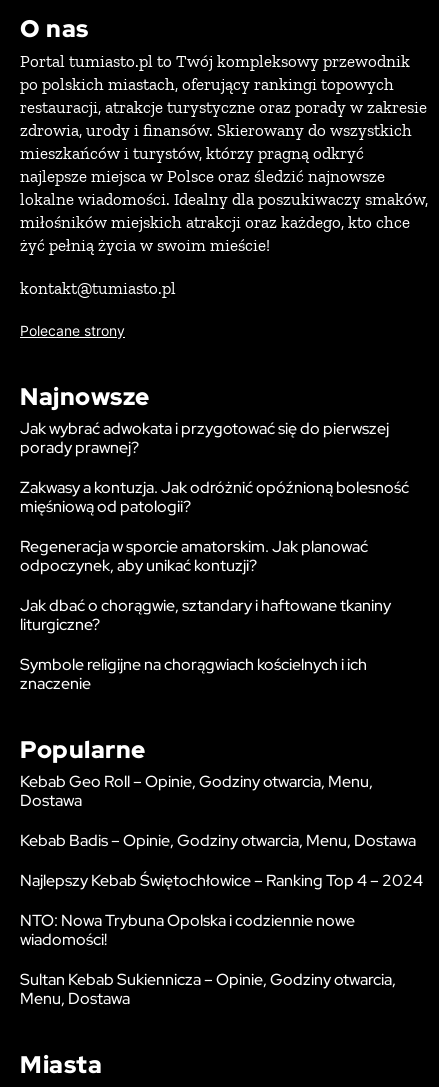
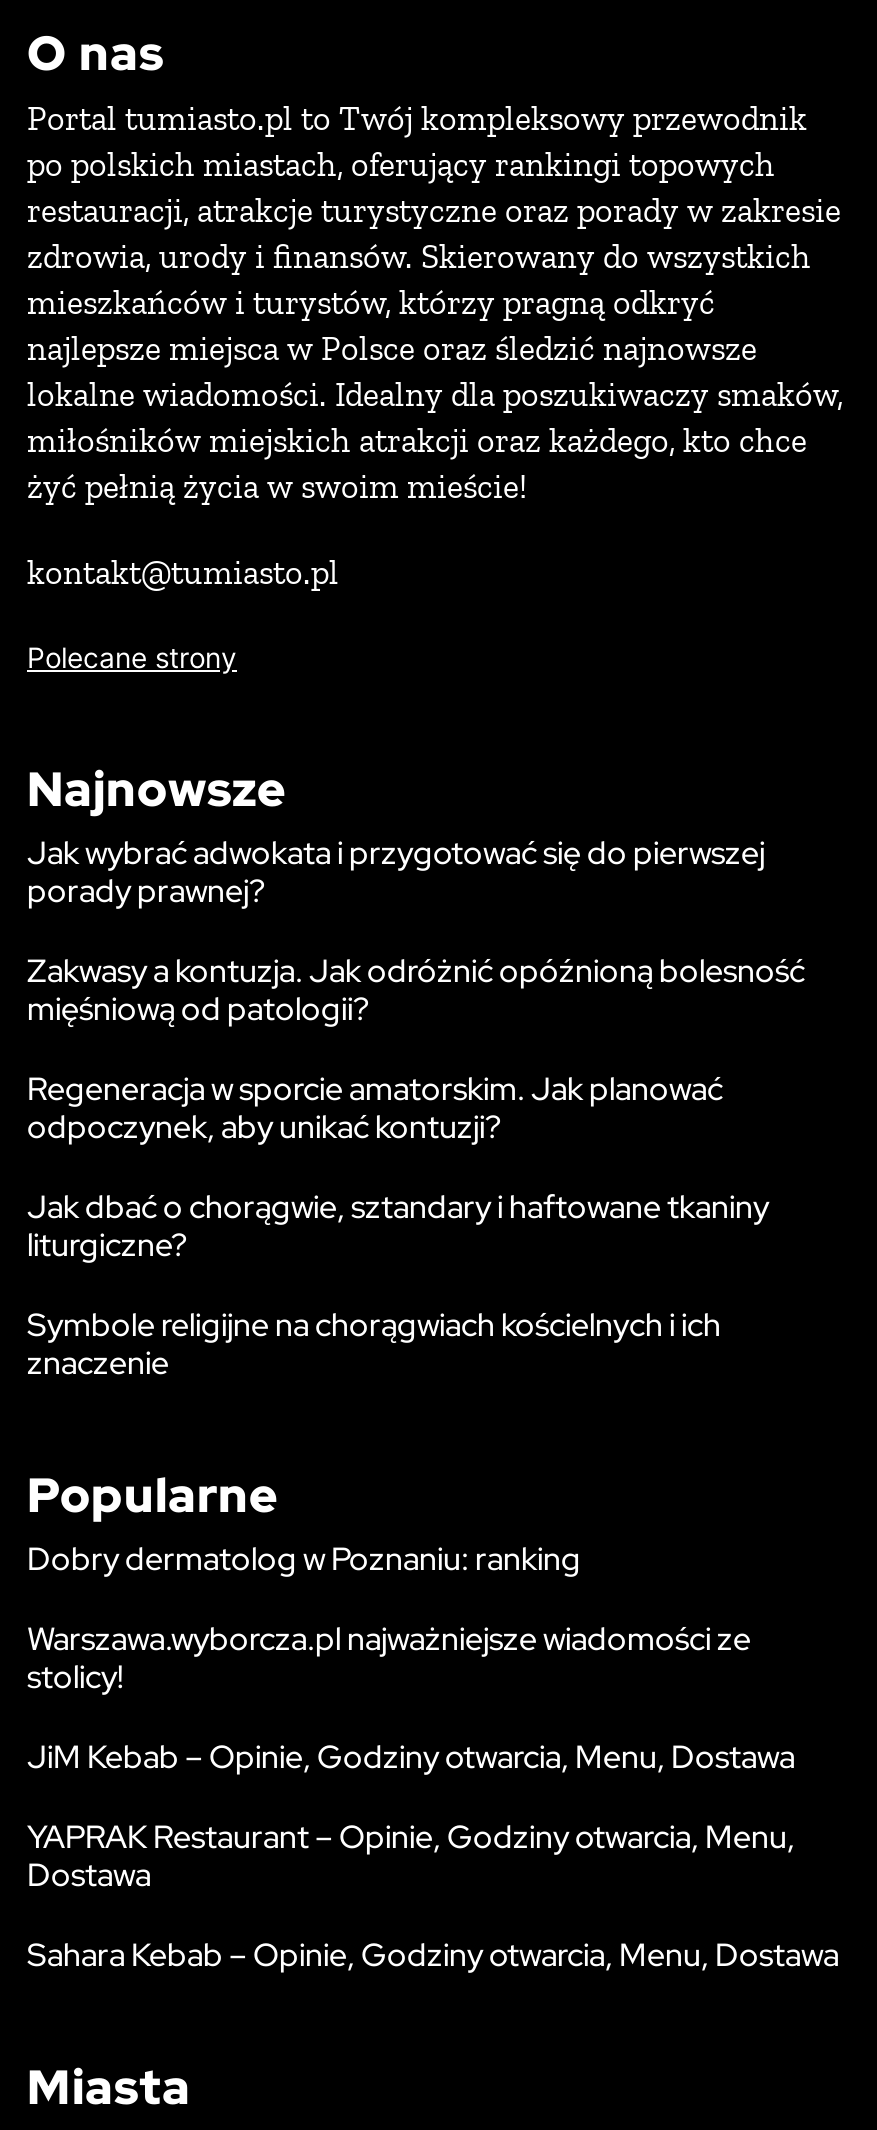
- Kebab Geo Roll – Opinie, Godziny otwarcia, Menu,
+ Dobry dermatolog w Poznaniu: ranking
+ Warszawa.wyborcza.pl najważniejsze wiadomości ze
+ stolicy!
+ JiM Kebab – Opinie, Godziny otwarcia, Menu, Dostawa
+ YAPRAK Restaurant – Opinie, Godziny otwarcia, Menu,

moved down: Dostawa

- Kebab Badis – Opinie, Godziny otwarcia, Menu, Dostawa
- Najlepszy Kebab Świętochłowice – Ranking Top 4 – 2024
- NTO: Nowa Trybuna Opolska i codziennie nowe
- wiadomości!
- Sultan Kebab Sukiennicza – Opinie, Godziny otwarcia,
- Menu, Dostawa
+ Sahara Kebab – Opinie, Godziny otwarcia, Menu, Dostawa
